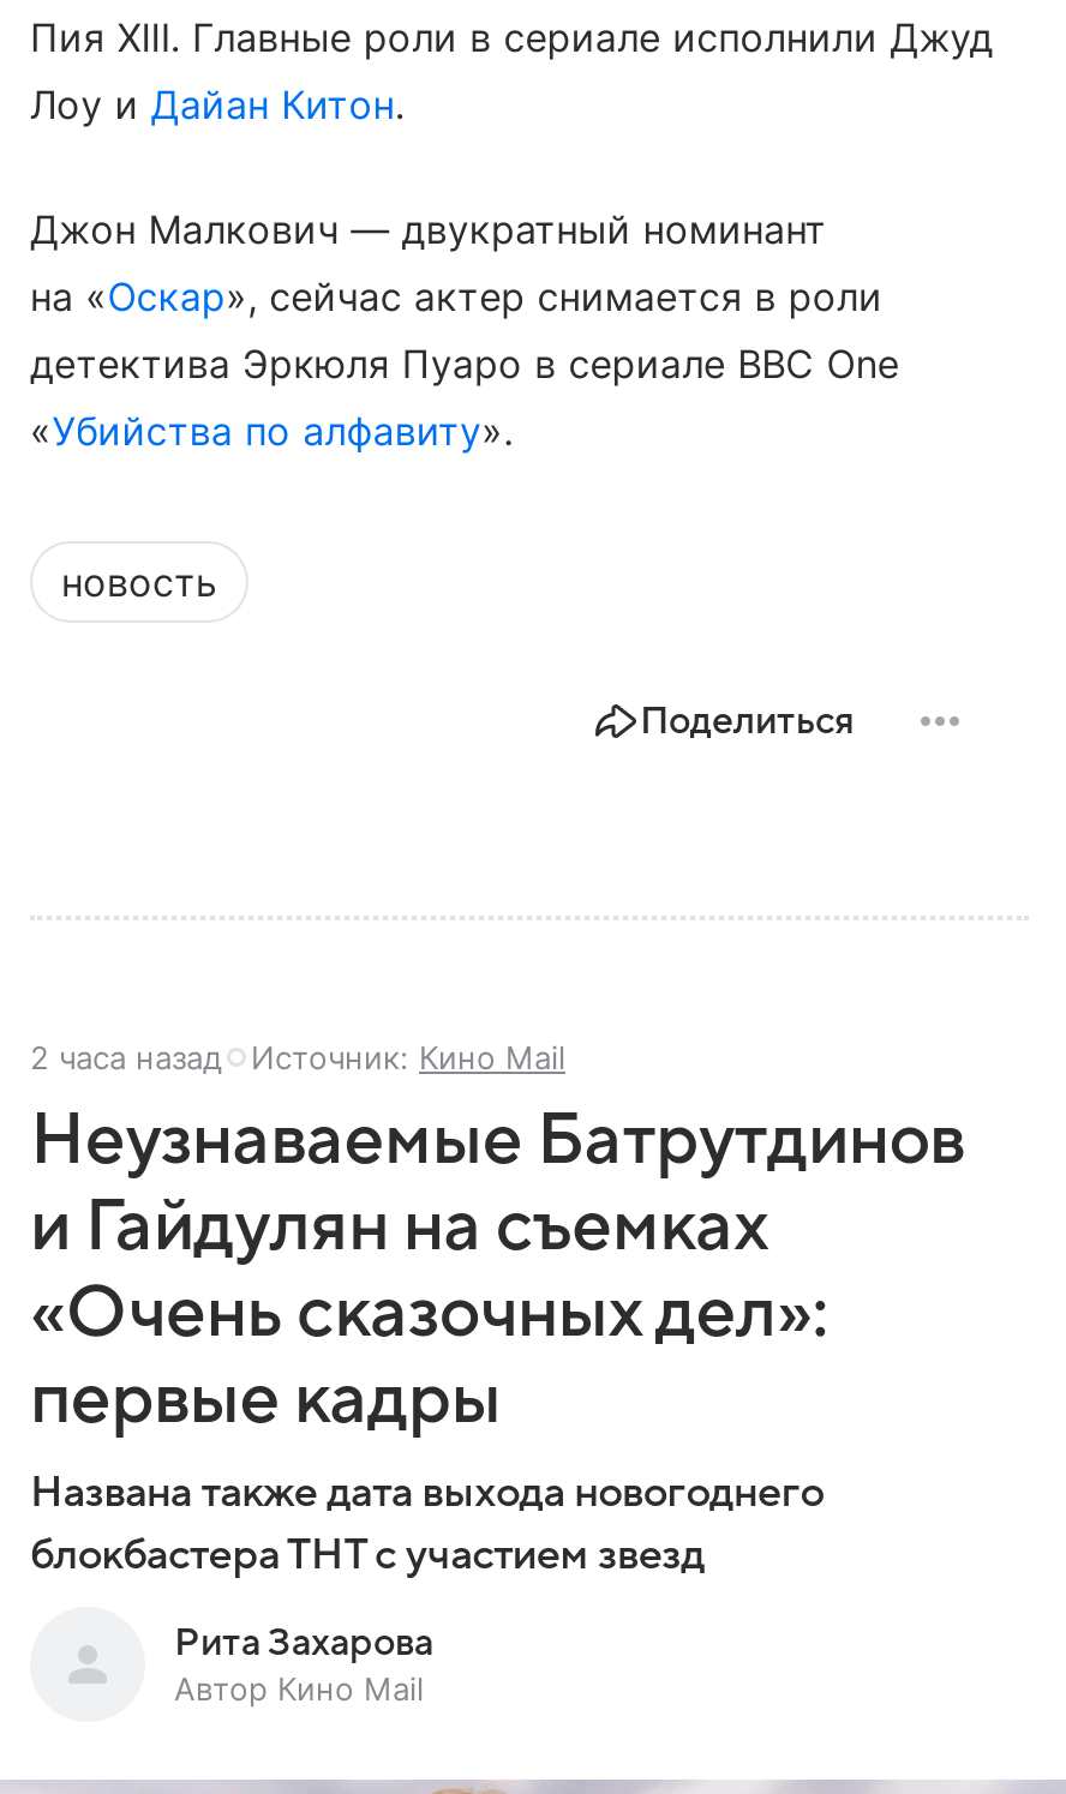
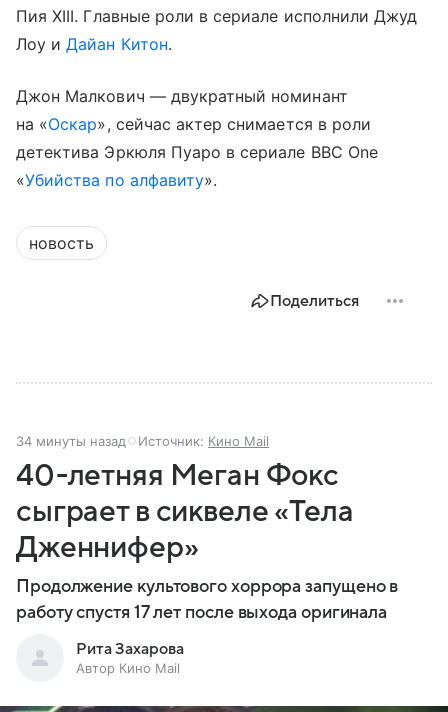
- 2 часа назад Источник: Кино Mail
+ 34 минуты назад Источник: Кино Mail

- Неузнаваемые Батрутдинов
- и Гайдулян на съемках
- «Очень сказочных дел»:
- первые кадры
- Названа также дата выхода новогоднего
- блокбастера ТНТ с участием звезд
+ 40-летняя Меган Фокс
+ сыграет в сиквеле «Тела
+ Дженнифер»
+ Продолжение культового хоррора запущено в
+ работу спустя 17 лет после выхода оригинала
